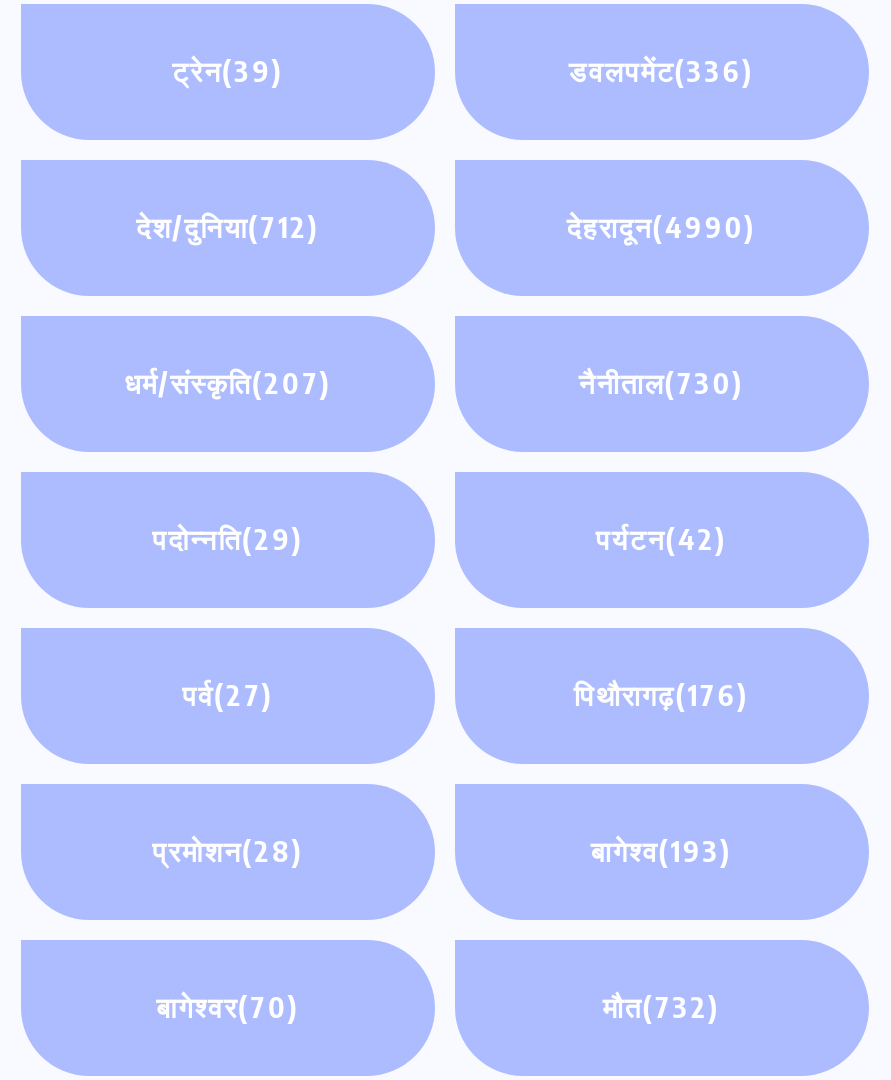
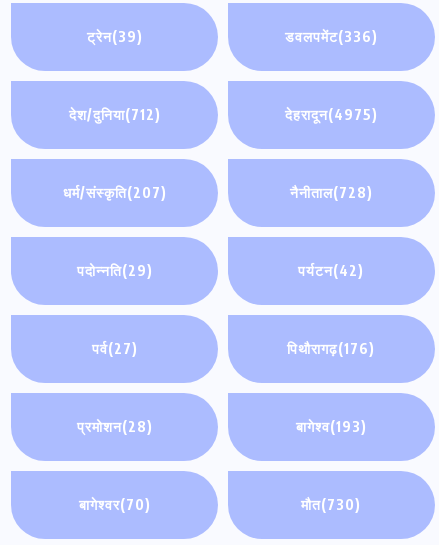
- देहरादून(4990)
+ देहरादून(4975)

- नैनीताल(730)
+ नैनीताल(728)

- मौत(732)
+ मौत(730)
